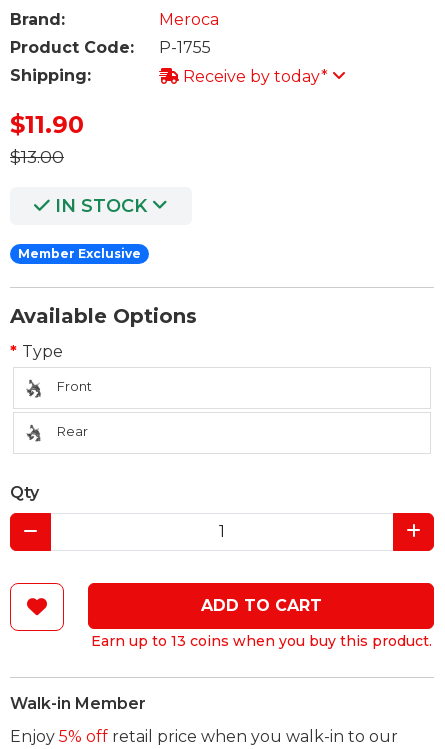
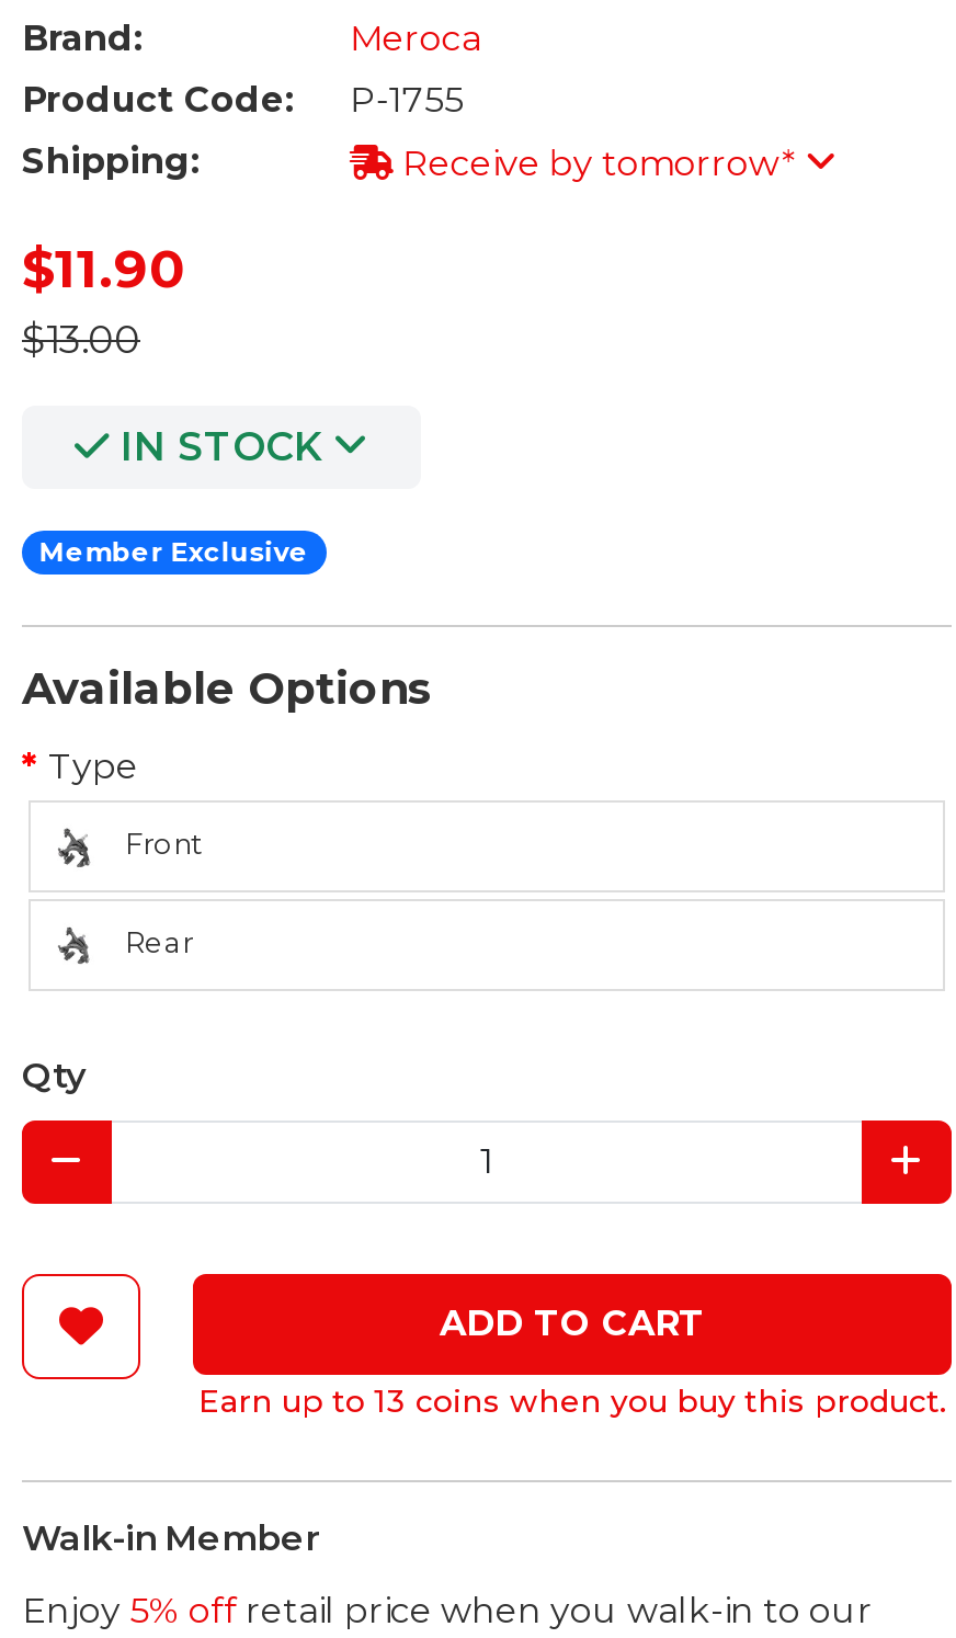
- Receive by today*
+ Receive by tomorrow*
